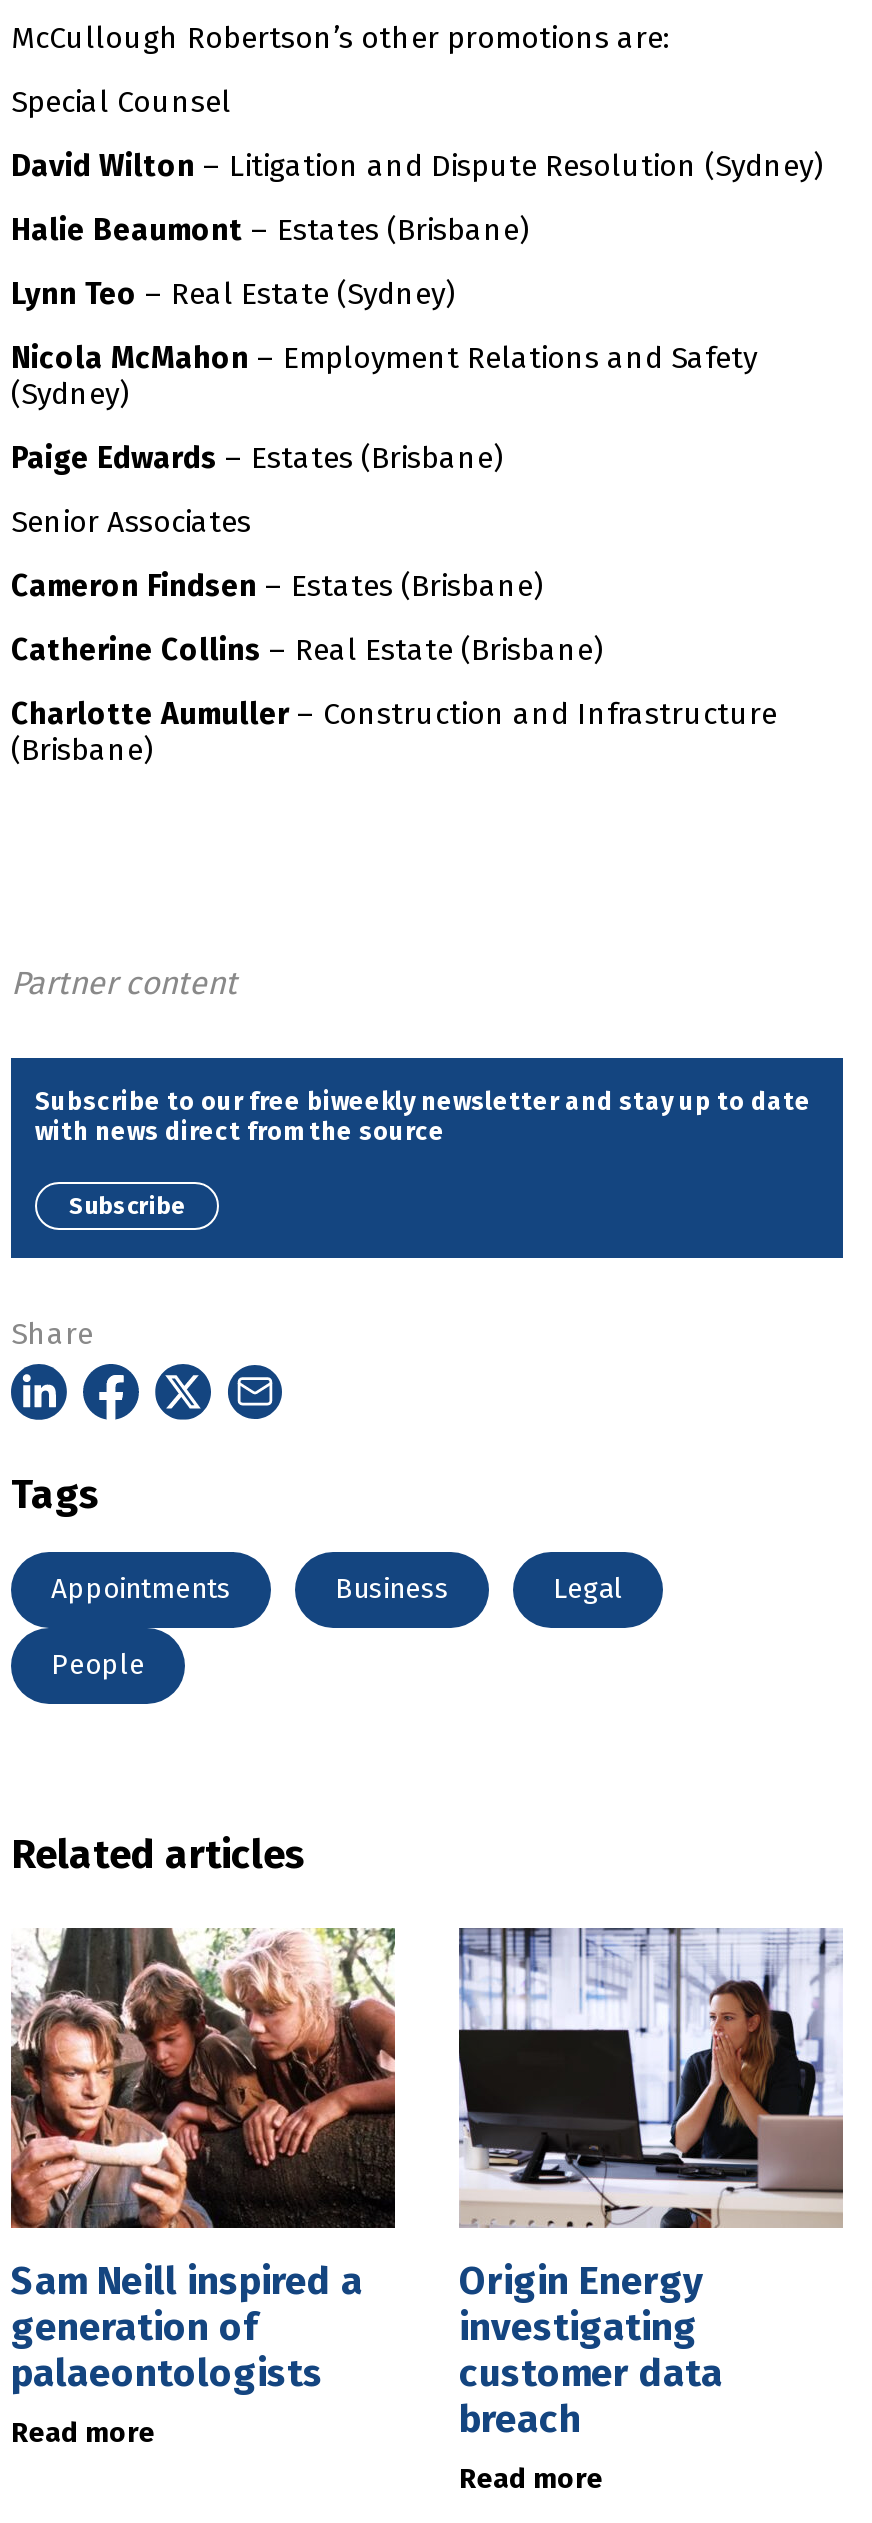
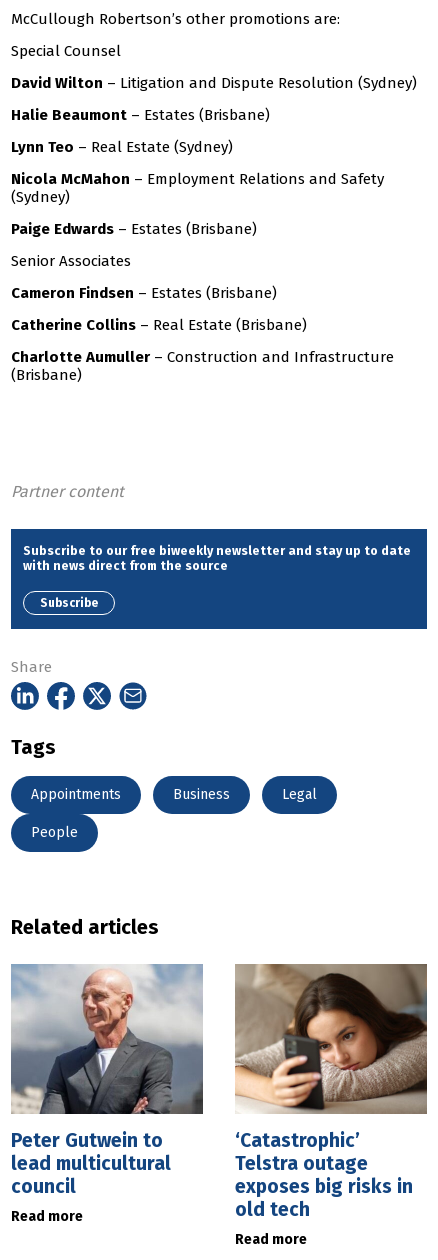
- [image]
- Sam Neill inspired a
- generation of
- palaeontologists
+ [image]
+ Peter Gutwein to
+ lead multicultural
+ council

- [image]
- Origin Energy
- investigating
- customer data
- breach
+ [image]
+ ‘Catastrophic’
+ Telstra outage
+ exposes big risks in
+ old tech
